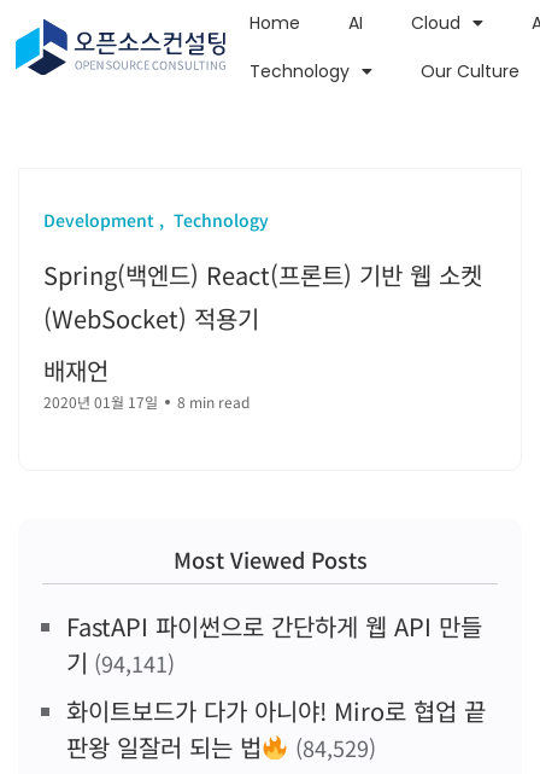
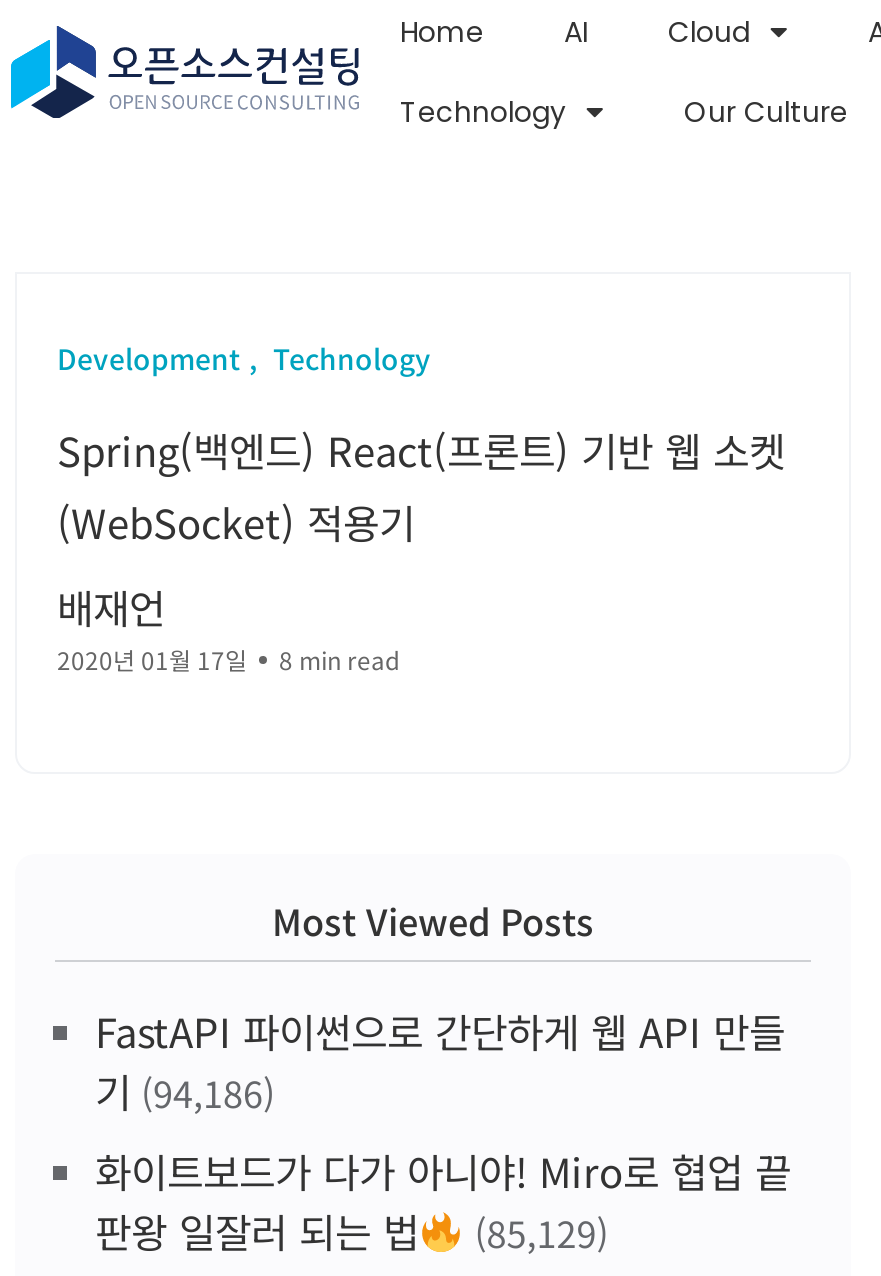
- 기 (94,141)
+ 기 (94,186)

- 판왕 일잘러 되는 법 (84,529)
+ 판왕 일잘러 되는 법 (85,129)
